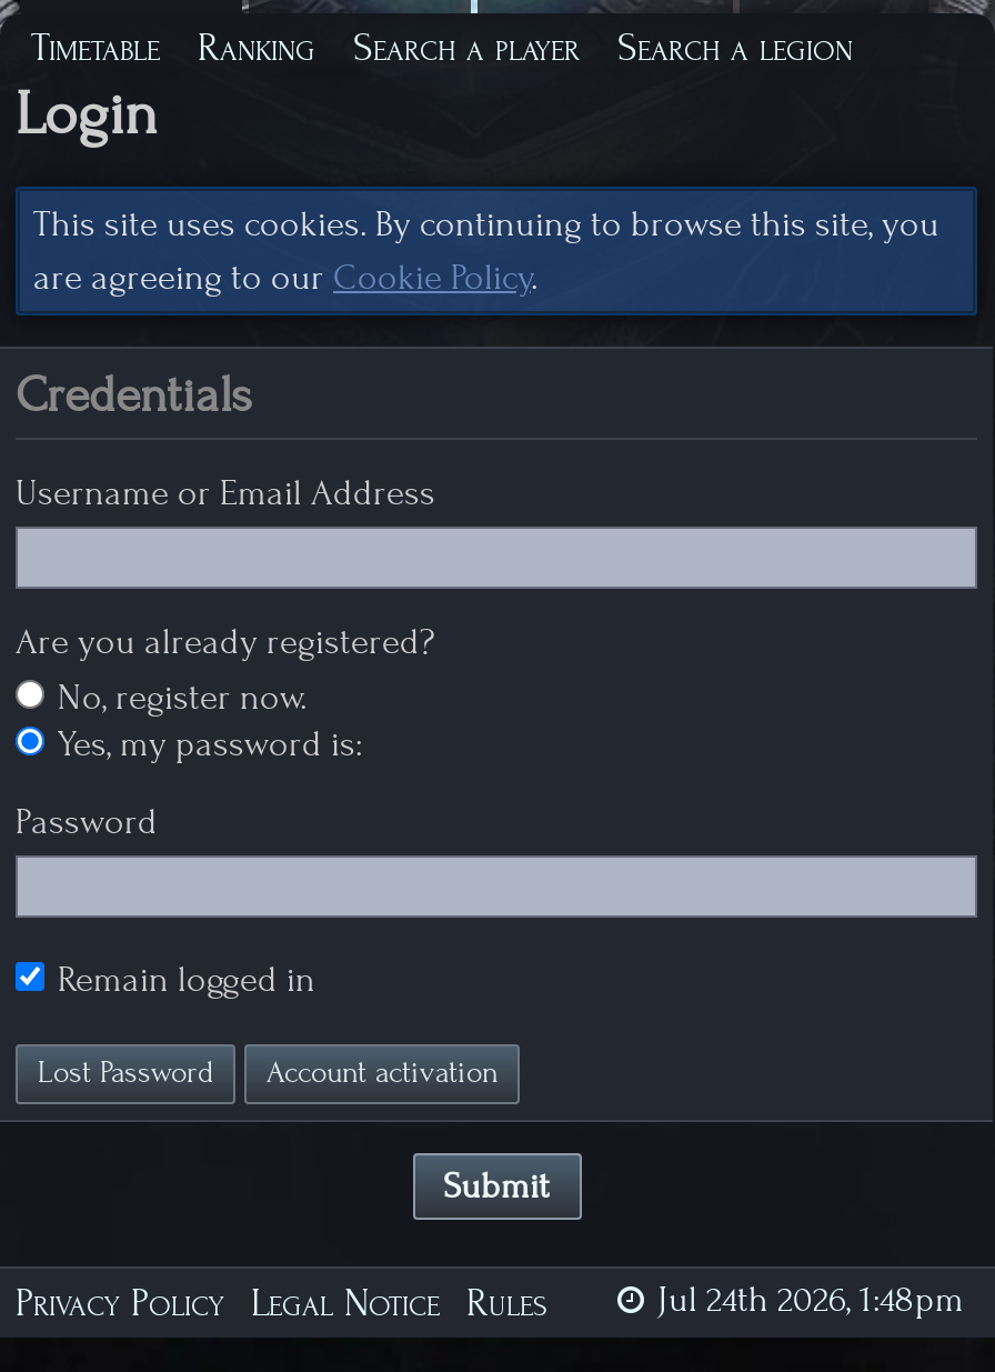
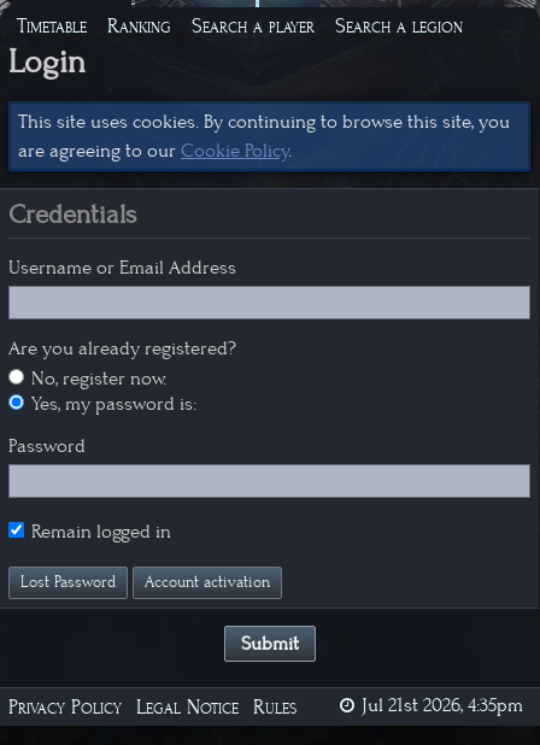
- Jul 24th 2026, 1:48pm
+ Jul 21st 2026, 4:35pm
